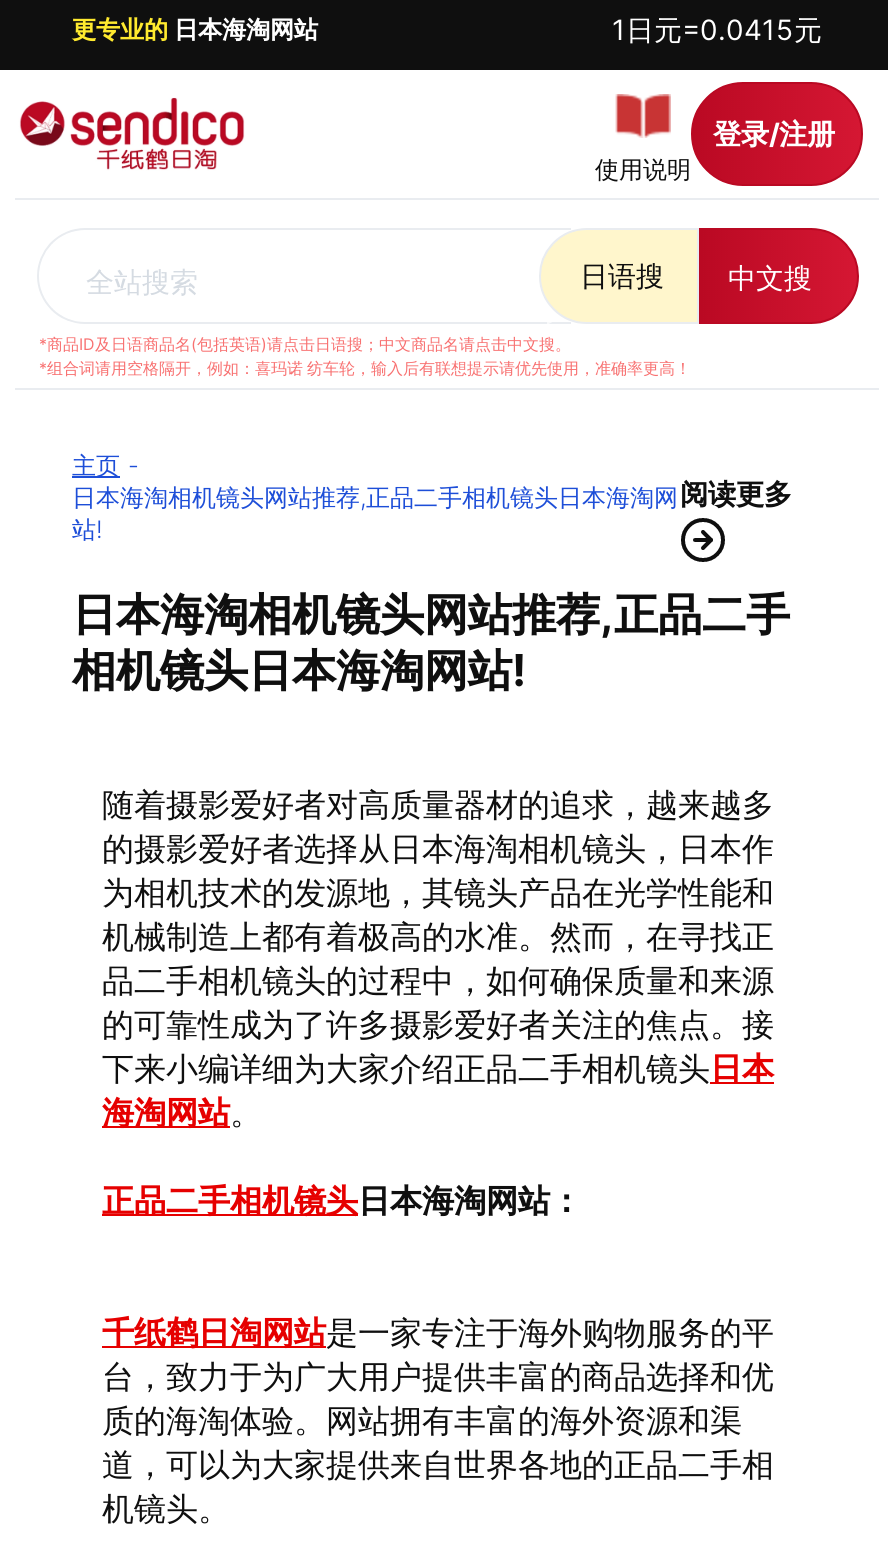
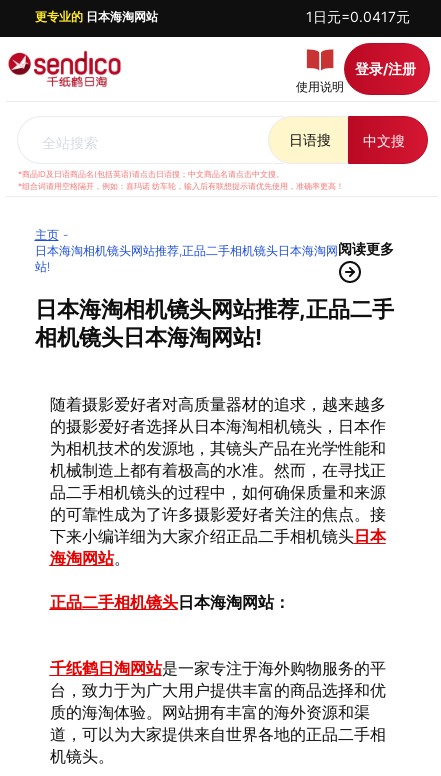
- 1日元=0.0415元
+ 1日元=0.0417元
